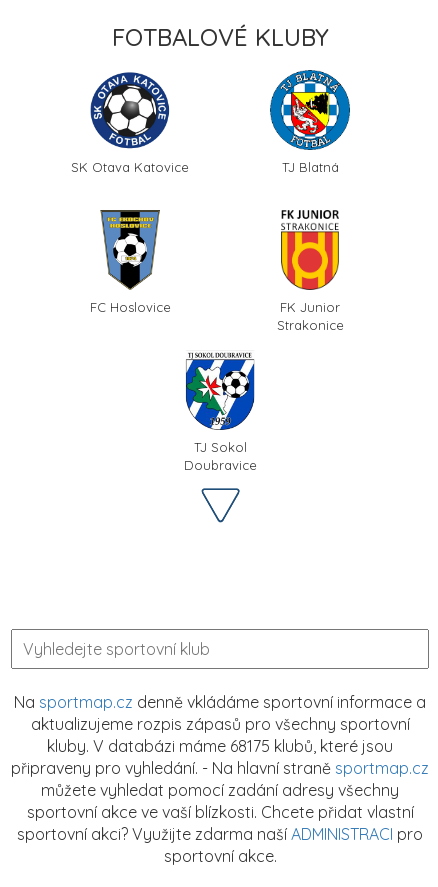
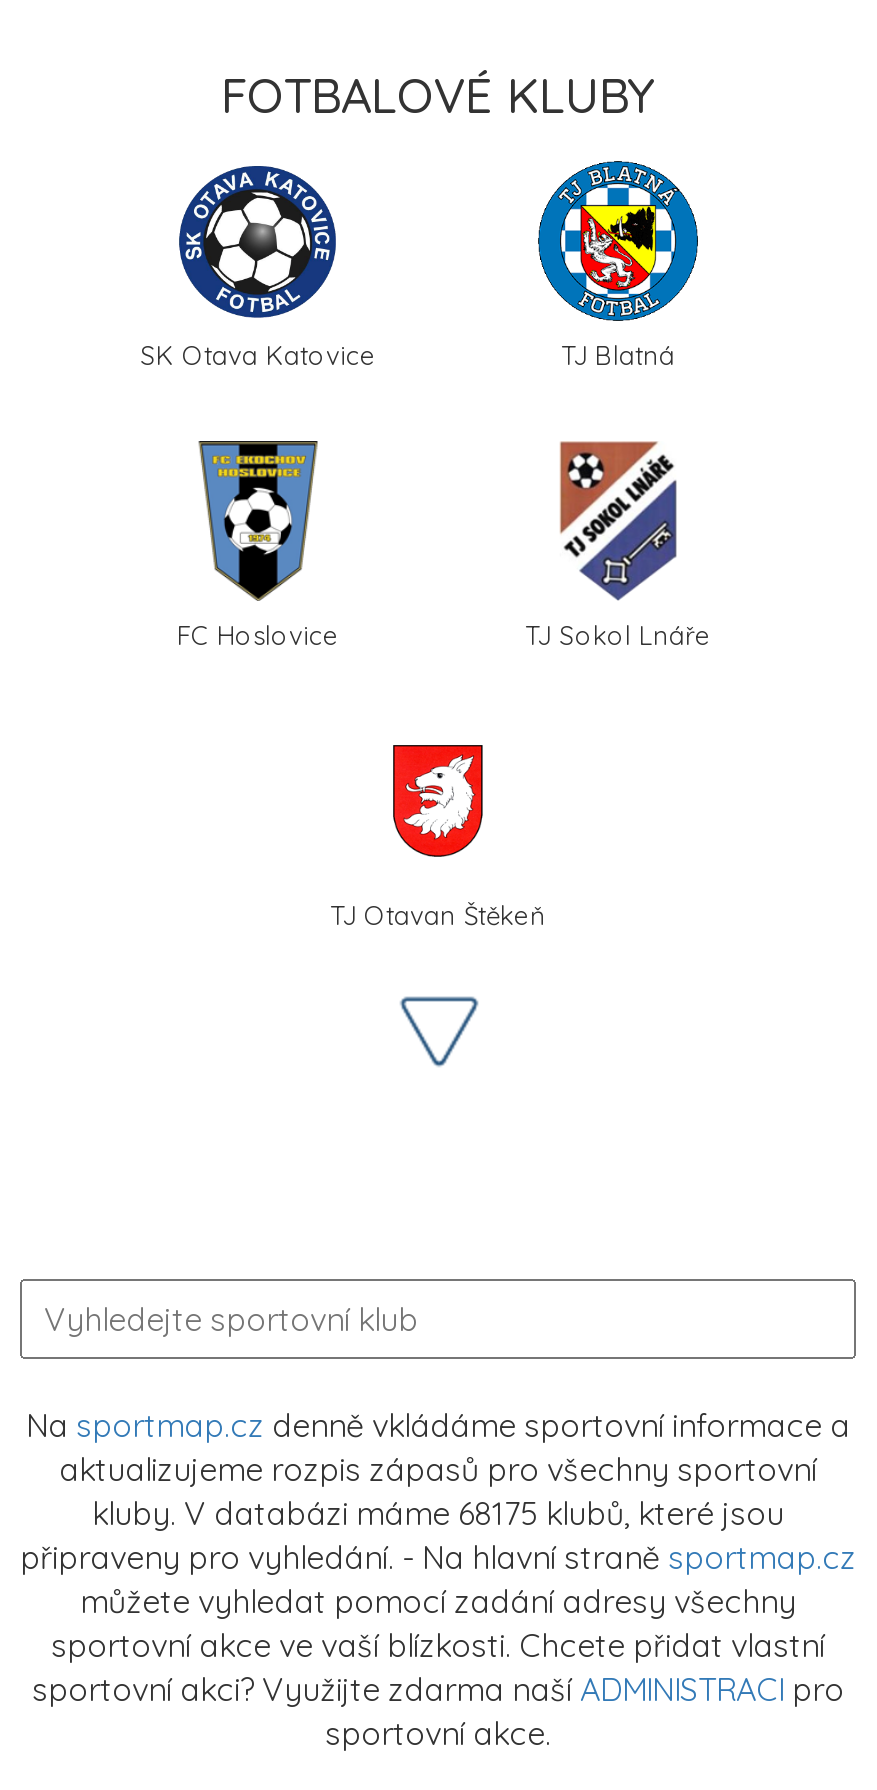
- [image]
- FK Junior
- Strakonice
+ [image]
+ TJ Sokol Lnáře

- [image]
- TJ Sokol
- Doubravice
+ [image]
+ TJ Otavan Štěkeň
